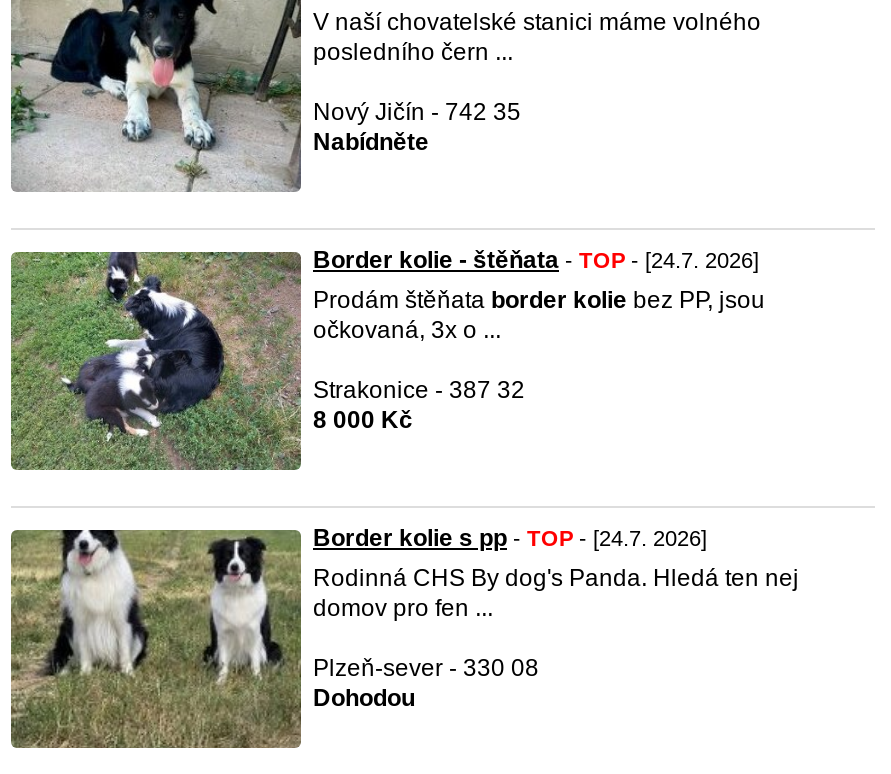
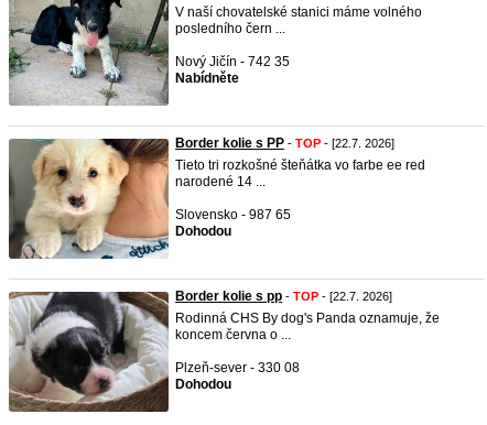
- [image]
- Border kolie - štěňata - TOP - [24.7. 2026]
- Prodám štěňata border kolie bez PP, jsou
- očkovaná, 3x o ...
+ [image]
+ Border kolie s PP - TOP - [22.7. 2026]
+ Tieto tri rozkošné šteňátka vo farbe ee red
+ narodené 14 ...

- Strakonice - 387 32
- 8 000 Kč
+ Slovensko - 987 65
+ Dohodou

- [image]
- Border kolie s pp - TOP - [24.7. 2026]
- Rodinná CHS By dog's Panda. Hledá ten nej
- domov pro fen ...
+ [image]
+ Border kolie s pp - TOP - [22.7. 2026]
+ Rodinná CHS By dog's Panda oznamuje, že
+ koncem června o ...
